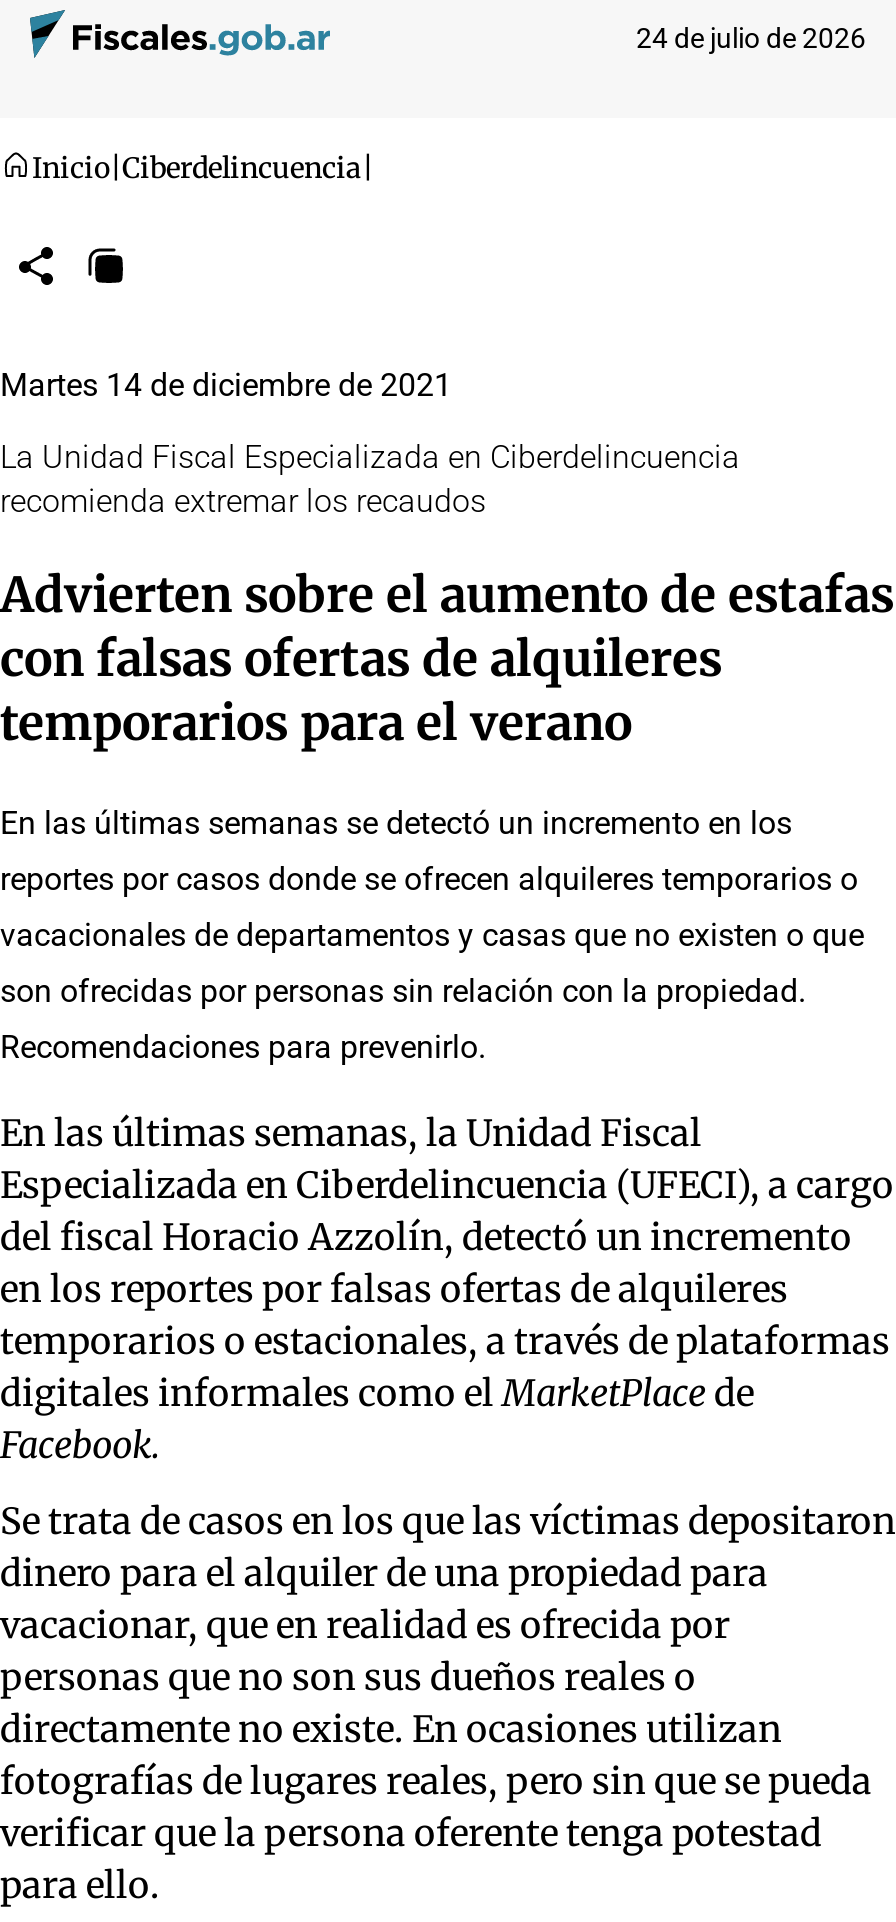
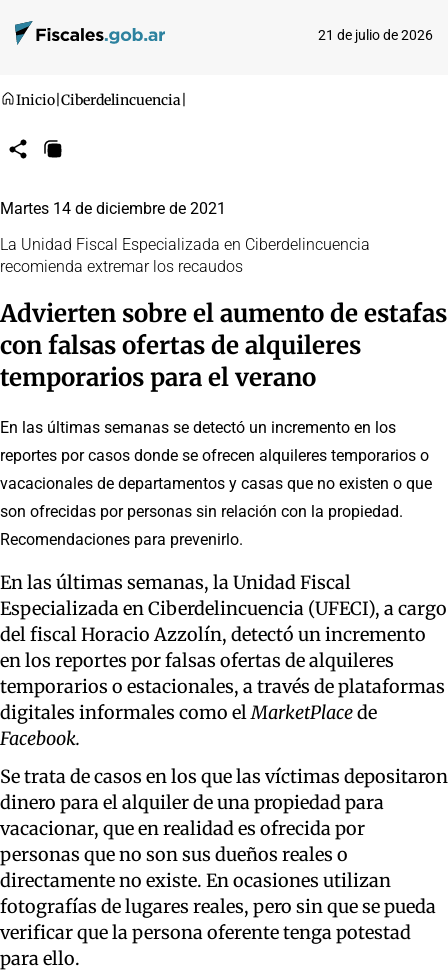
- 24 de julio de 2026
+ 21 de julio de 2026
